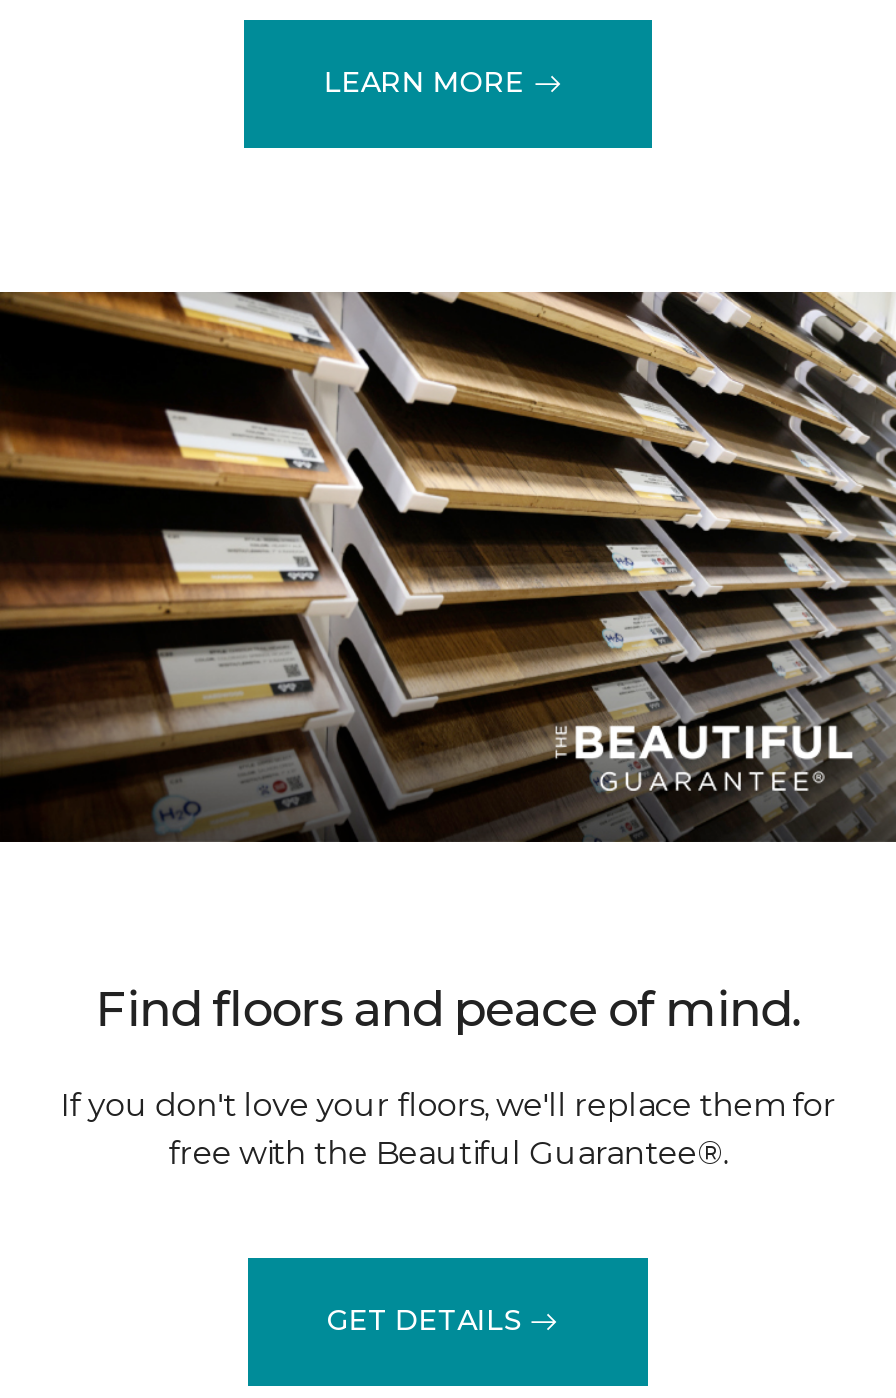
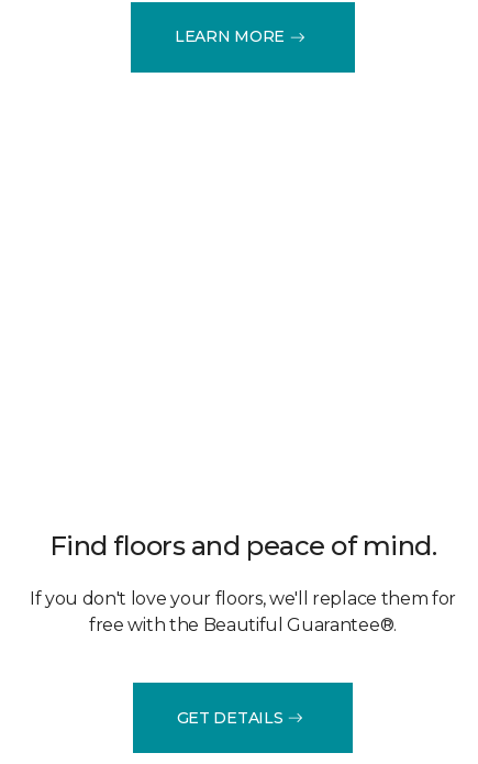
- [image]
